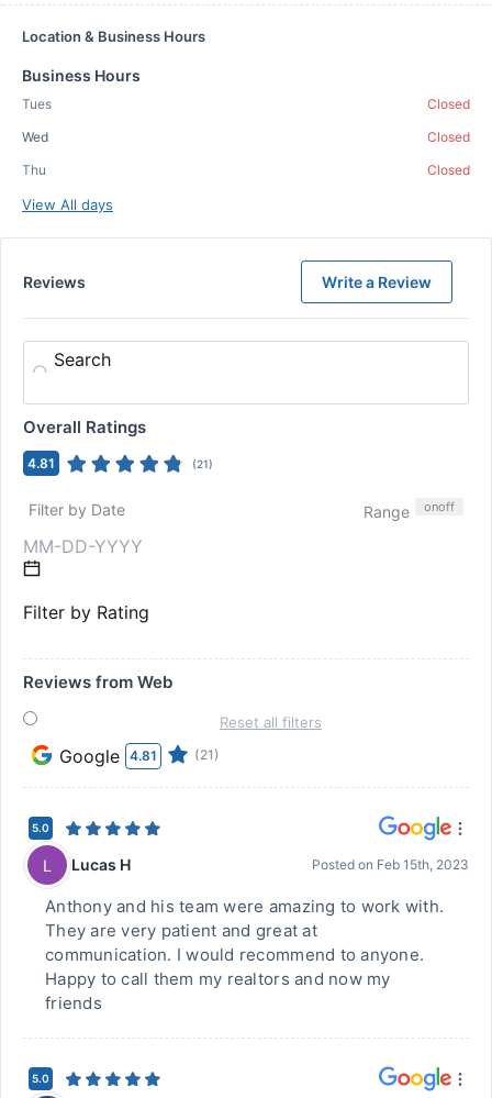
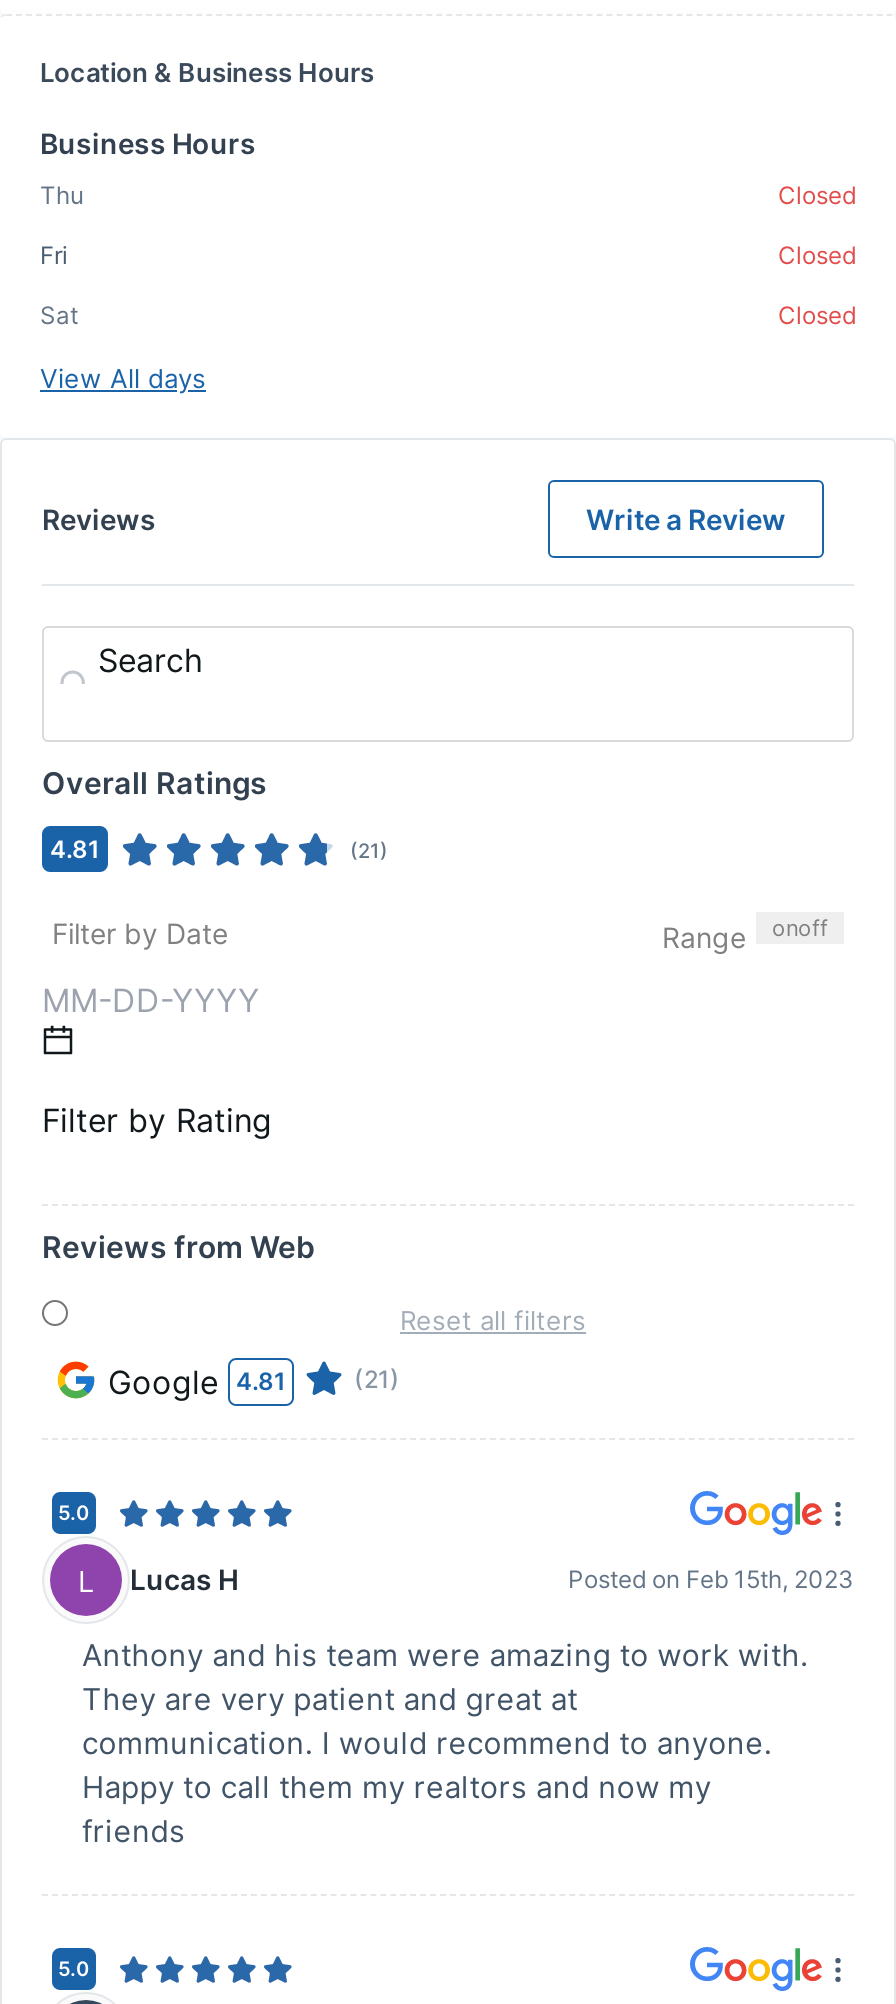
- Tues

- Wed
+ Fri

moved up: Thu

+ Sat
